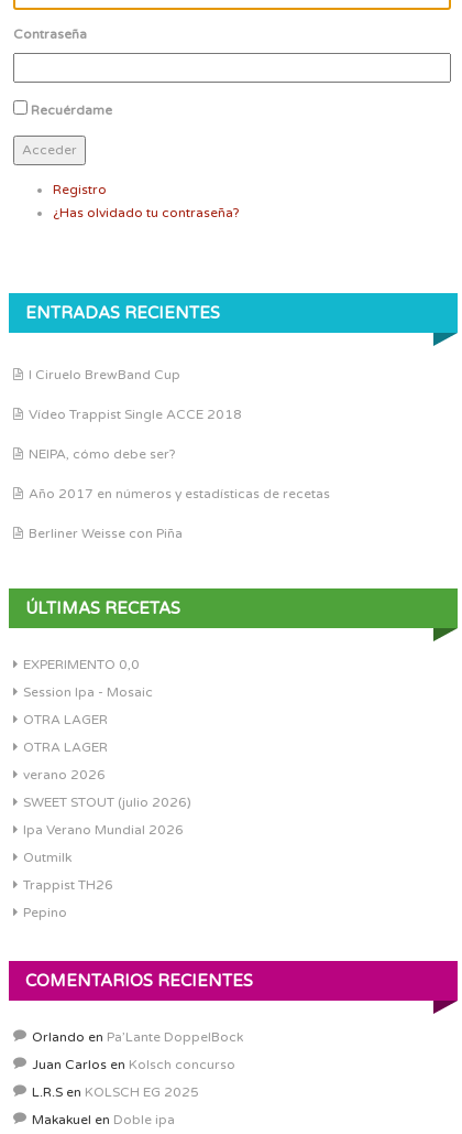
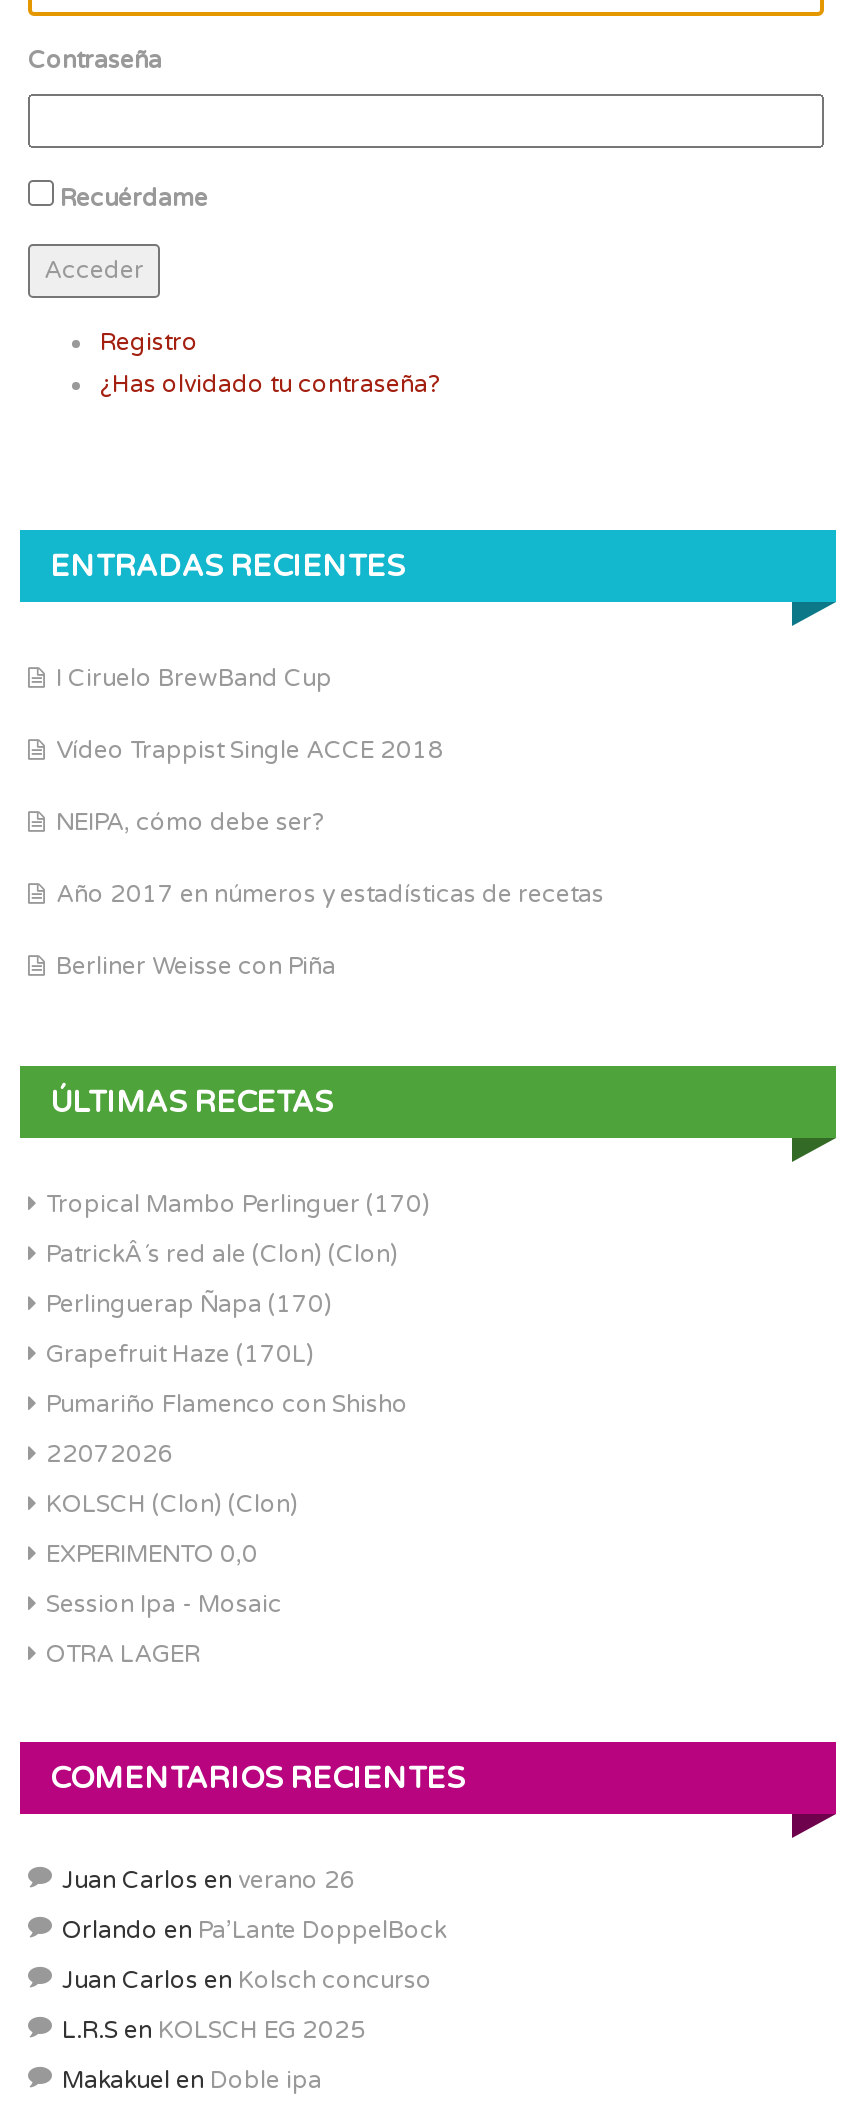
+ Tropical Mambo Perlinguer (170)
+ PatrickÂ´s red ale (Clon) (Clon)
+ Perlinguerap Ñapa (170)
+ Grapefruit Haze (170L)
+ Pumariño Flamenco con Shisho
+ 22072026
+ KOLSCH (Clon) (Clon)

moved down: EXPERIMENTO 0,0 | Session Ipa - Mosaic | OTRA LAGER

- OTRA LAGER
- verano 2026
- SWEET STOUT (julio 2026)
- Ipa Verano Mundial 2026
- Outmilk
- Trappist TH26
- Pepino

+ Juan Carlos en verano 26
